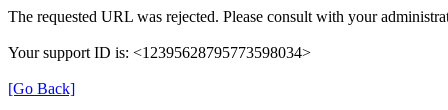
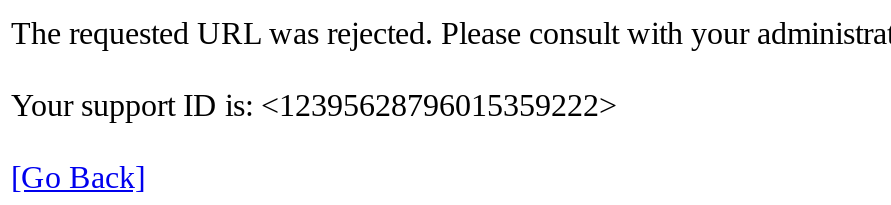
- Your support ID is: <12395628795773598034>
+ Your support ID is: <12395628796015359222>
